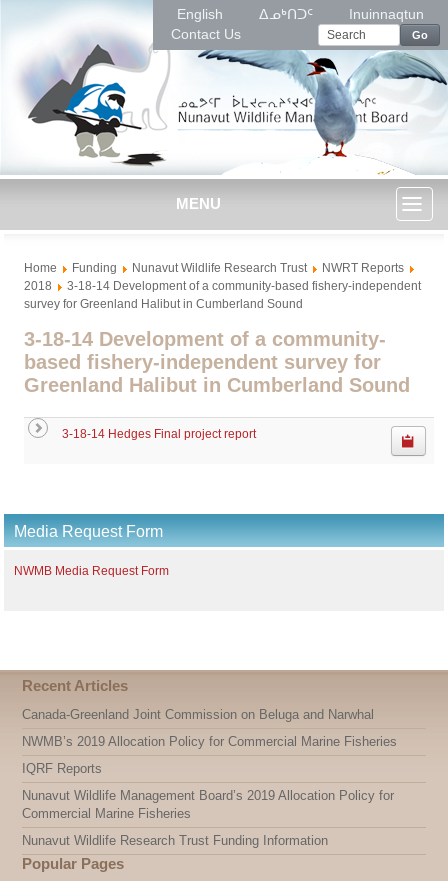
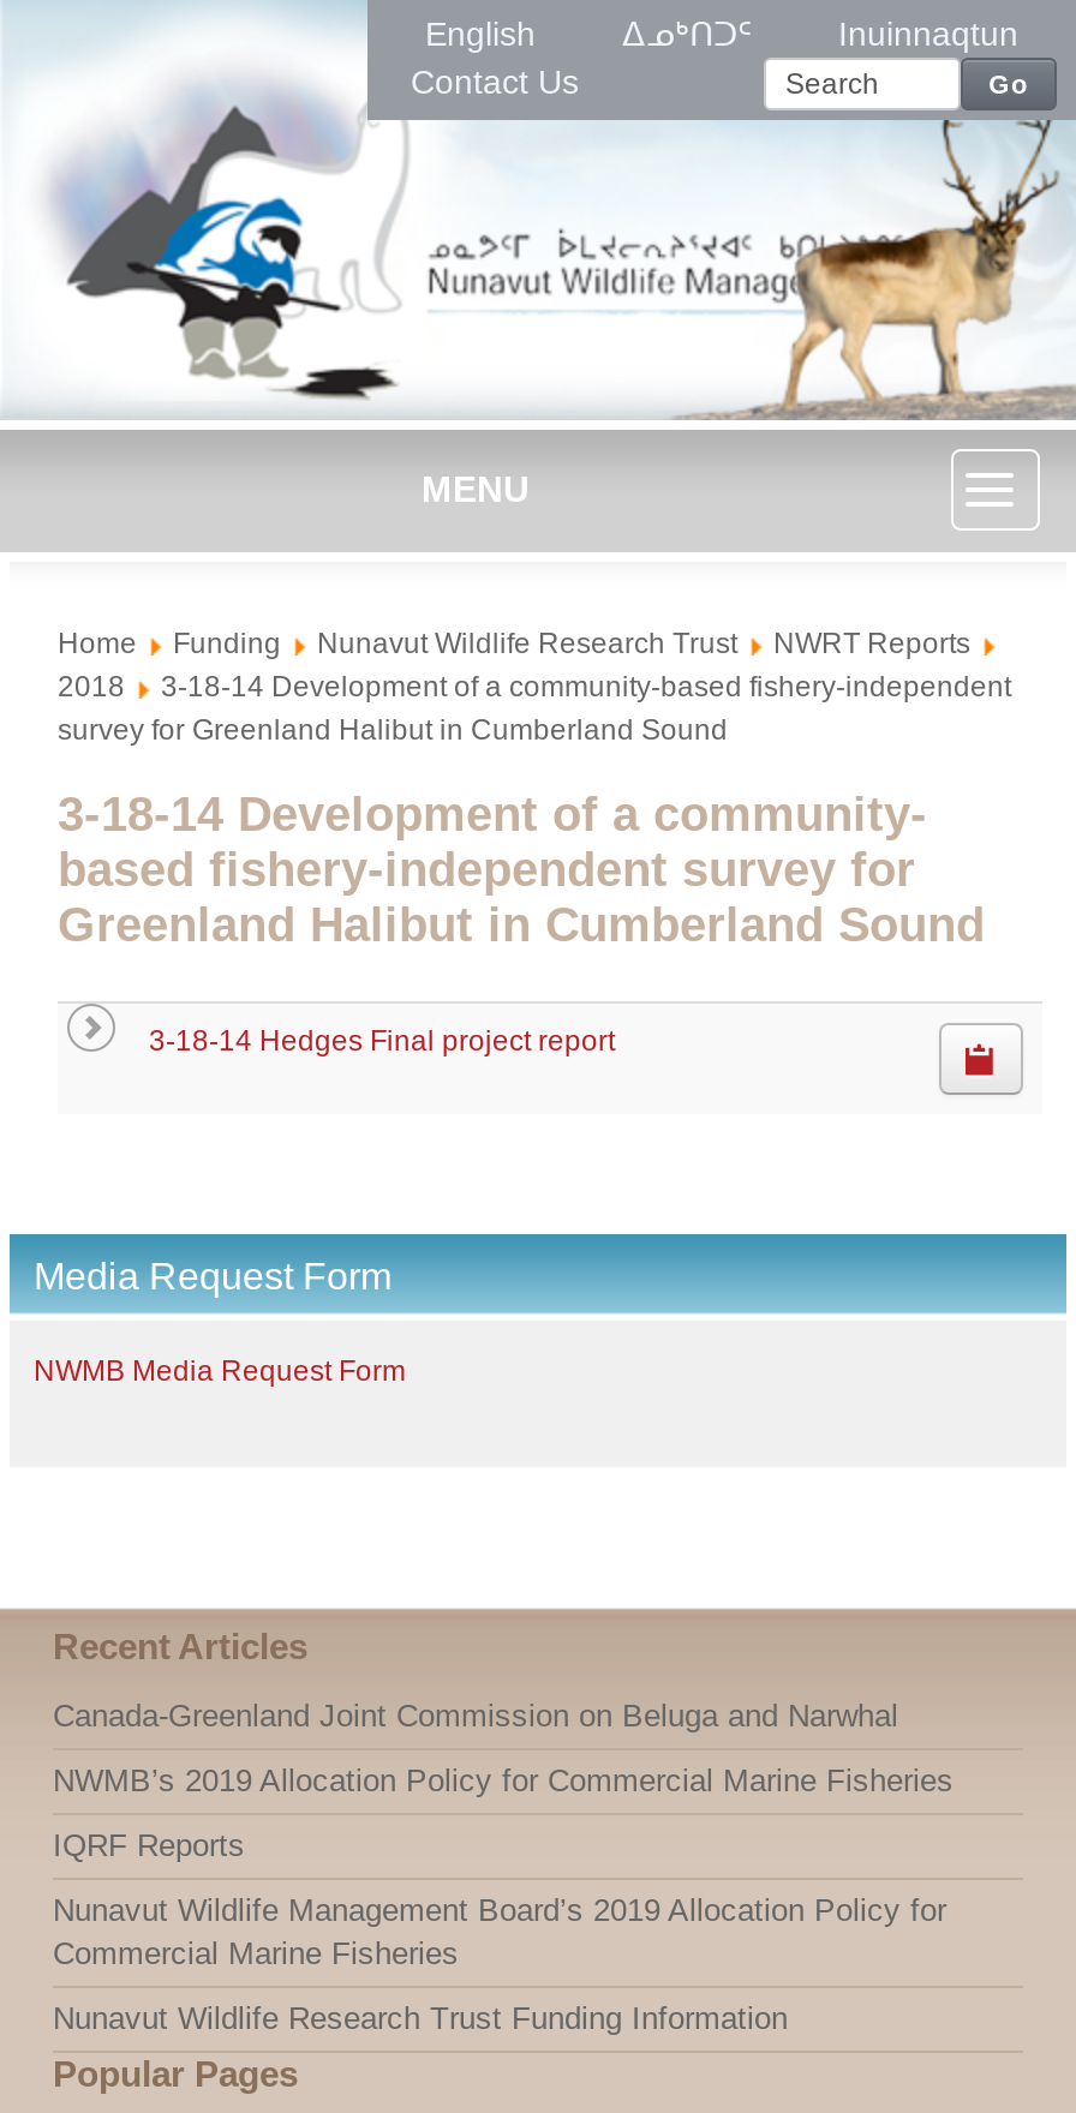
- [image]
+ [image]
